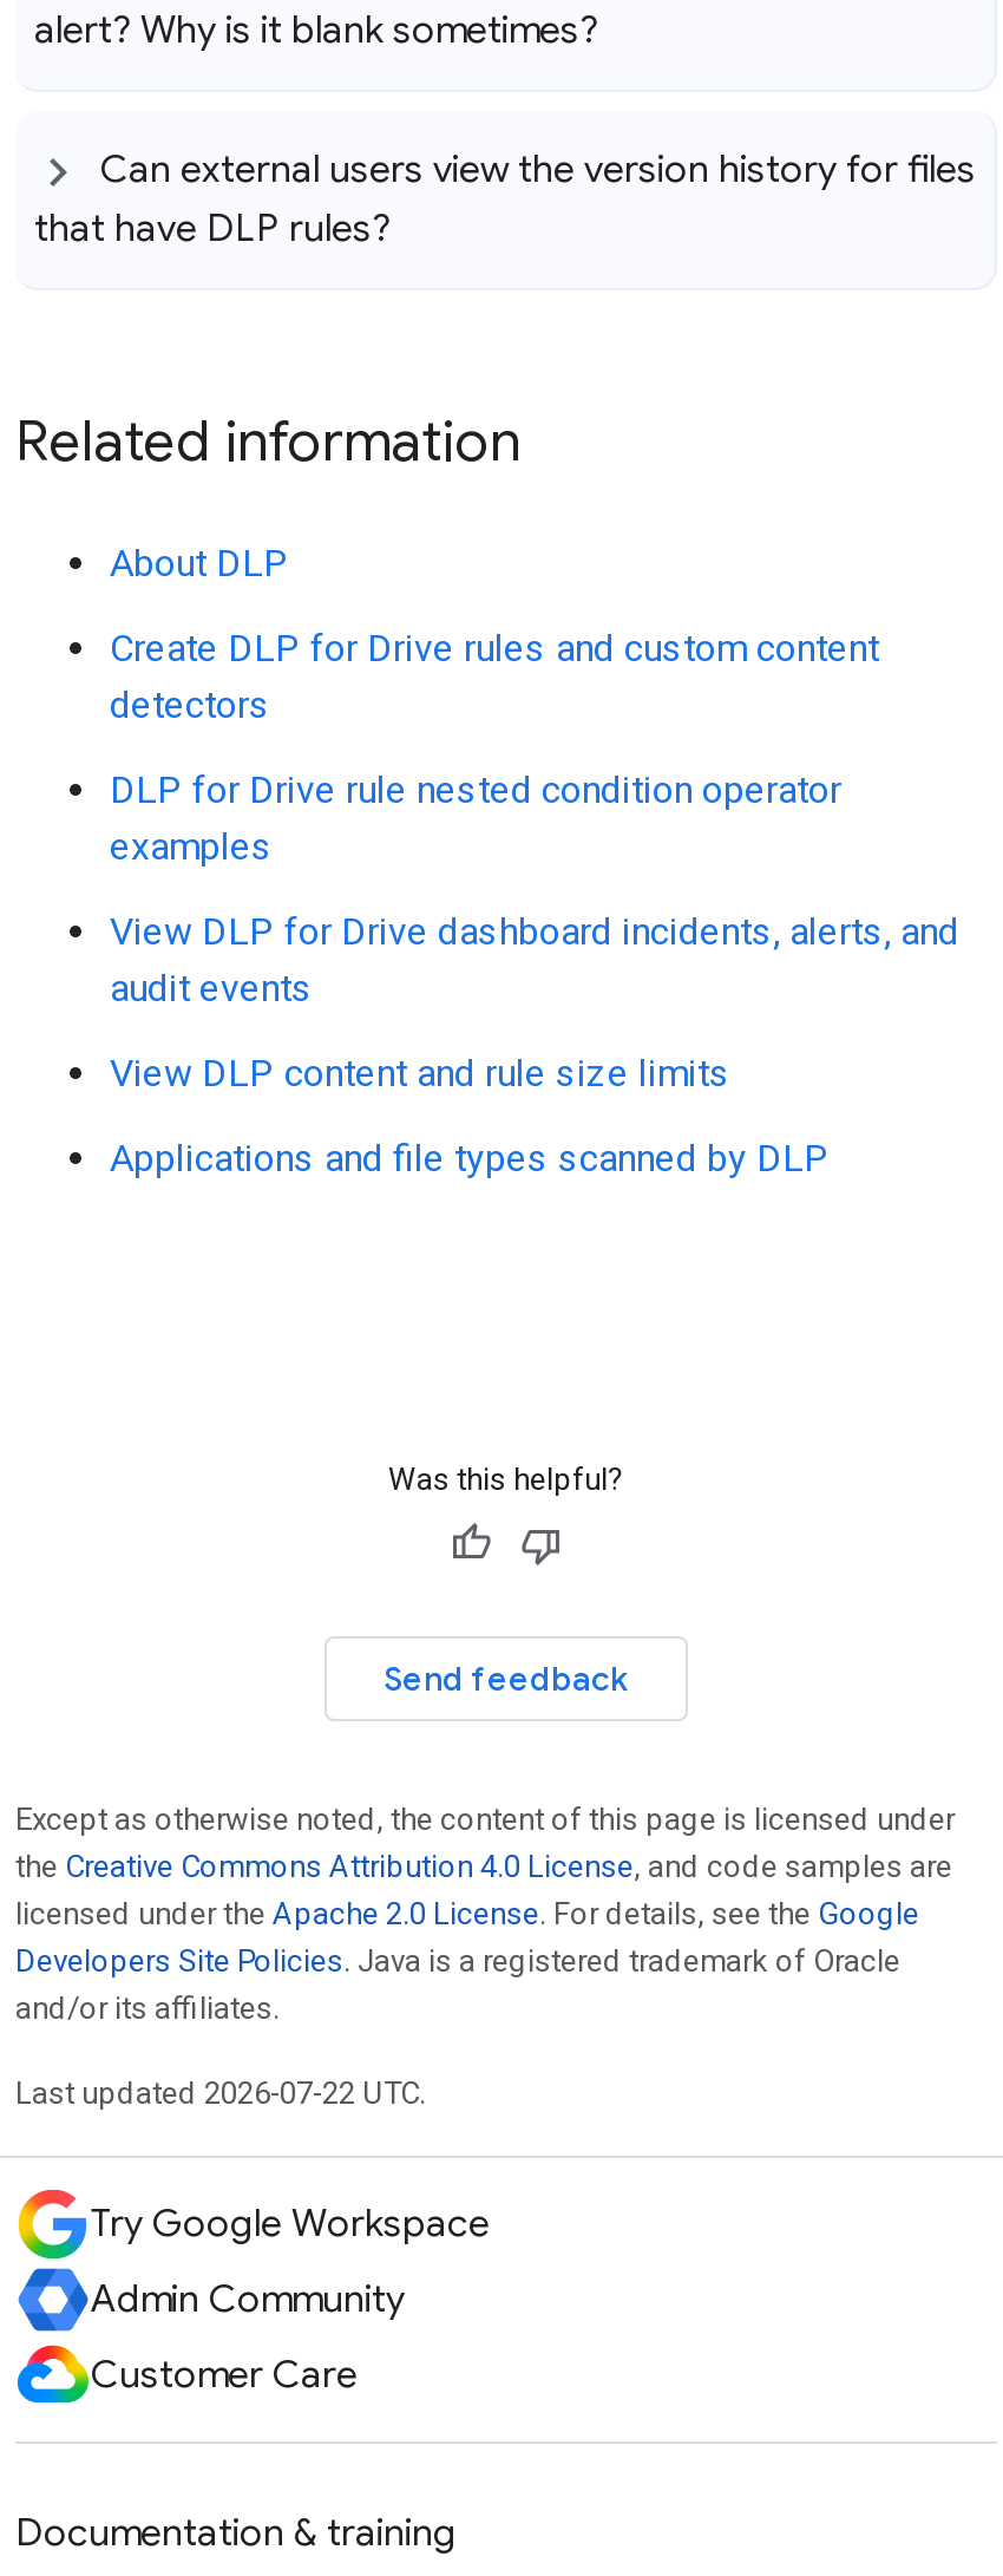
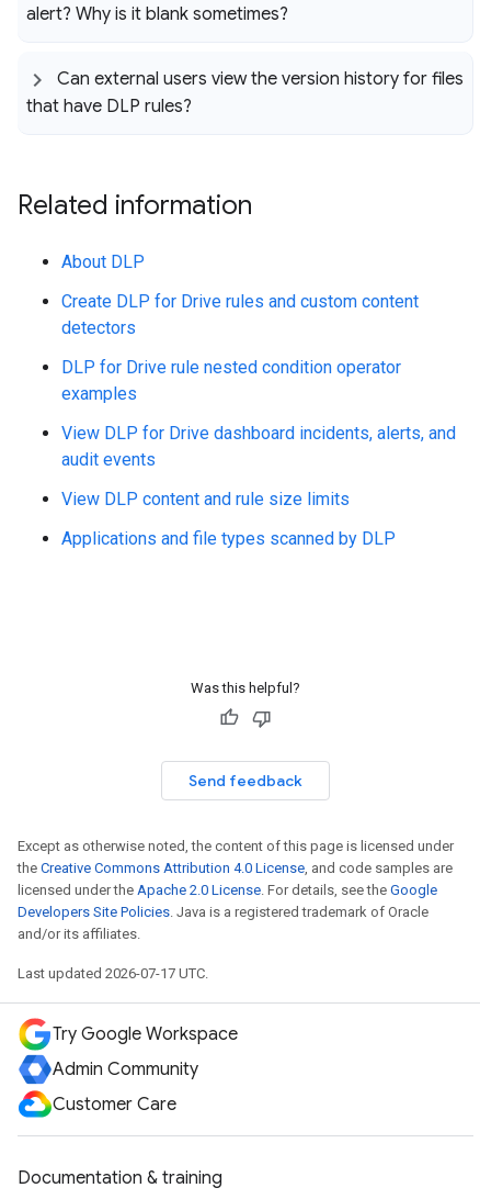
- Last updated 2026-07-22 UTC.
+ Last updated 2026-07-17 UTC.
